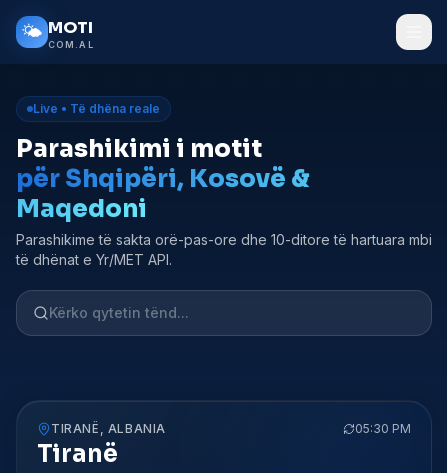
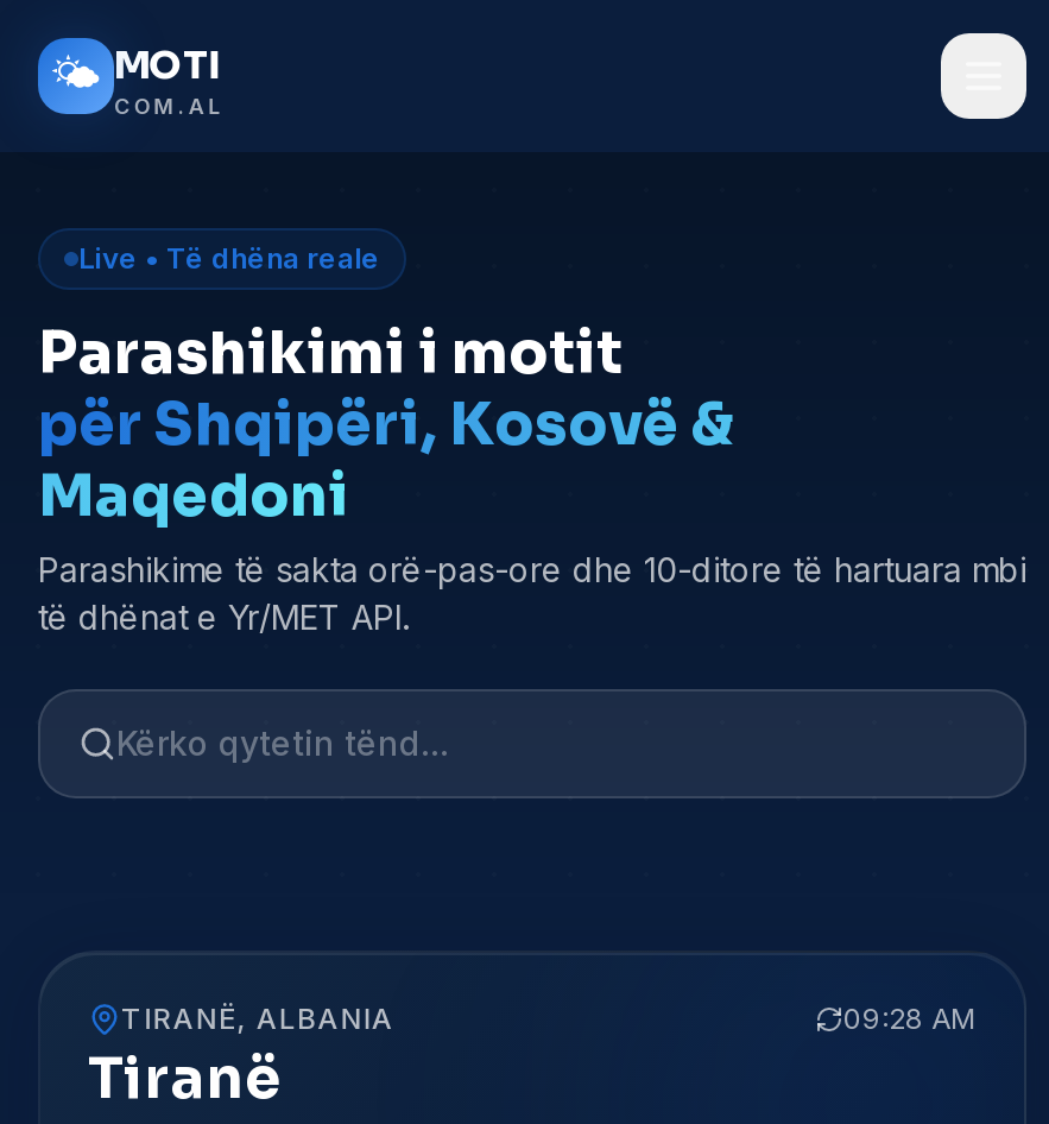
- 05:30 PM
+ 09:28 AM
